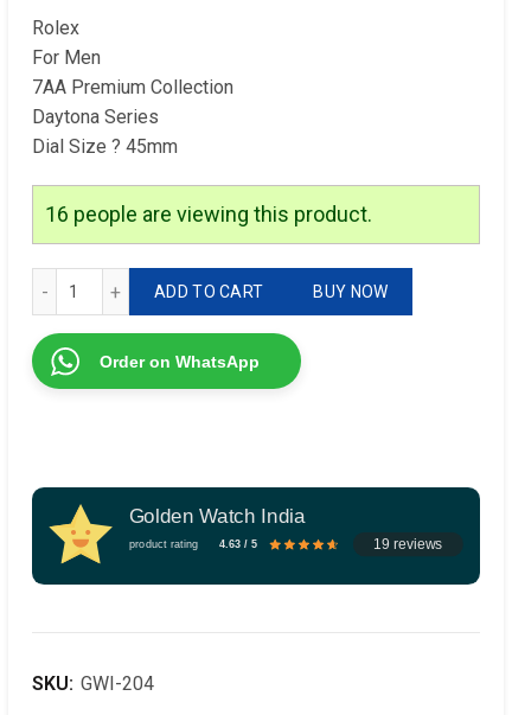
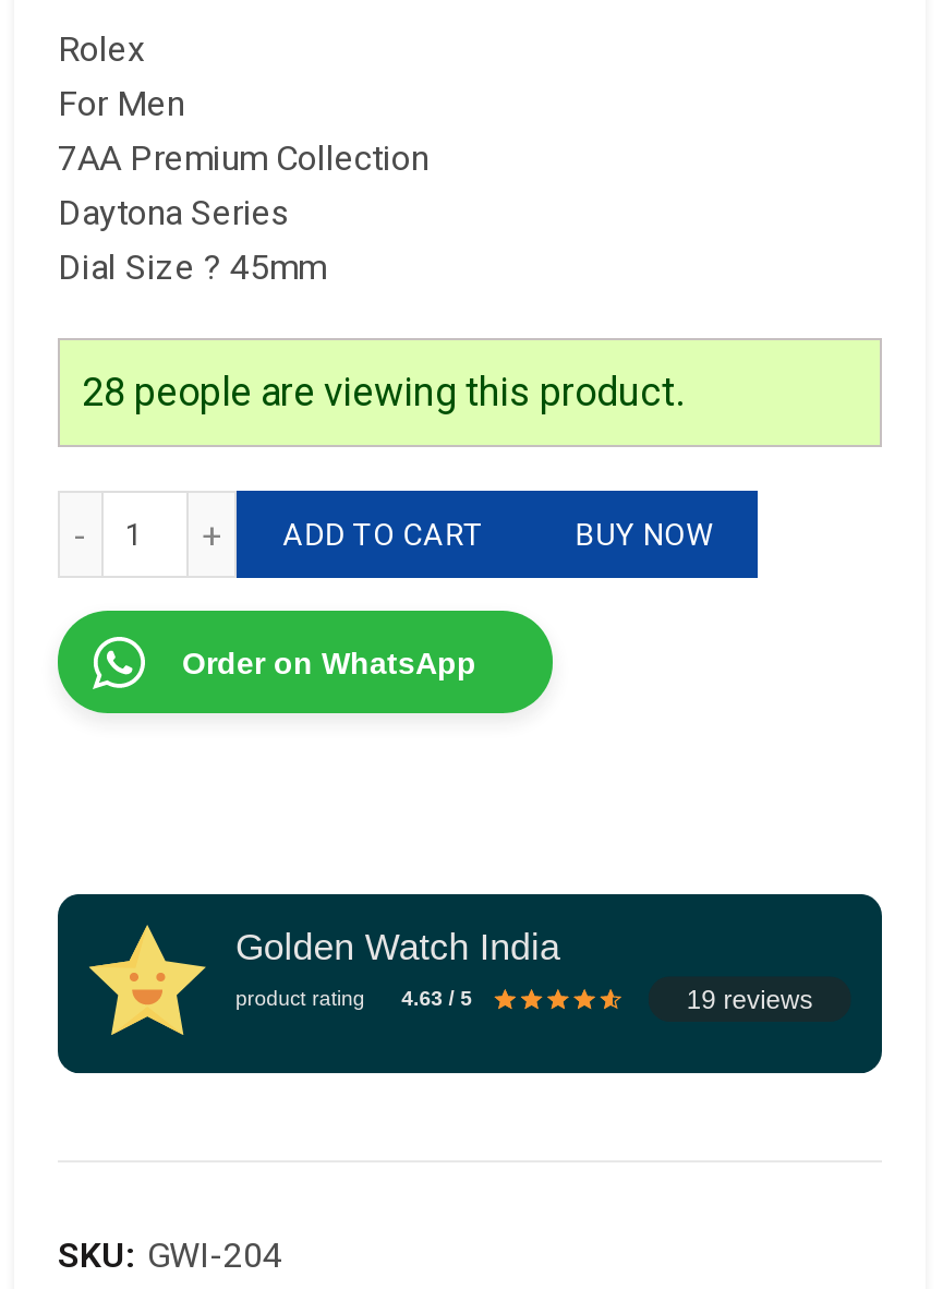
- 16 people are viewing this product.
+ 28 people are viewing this product.
